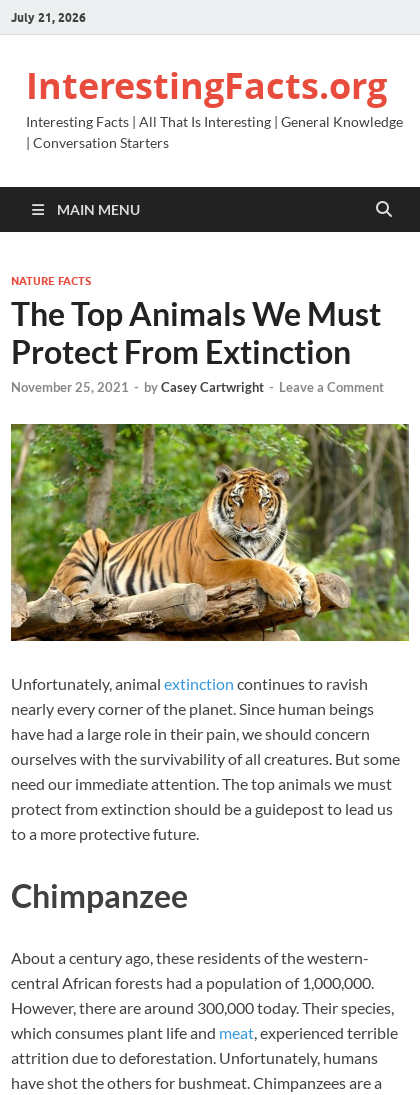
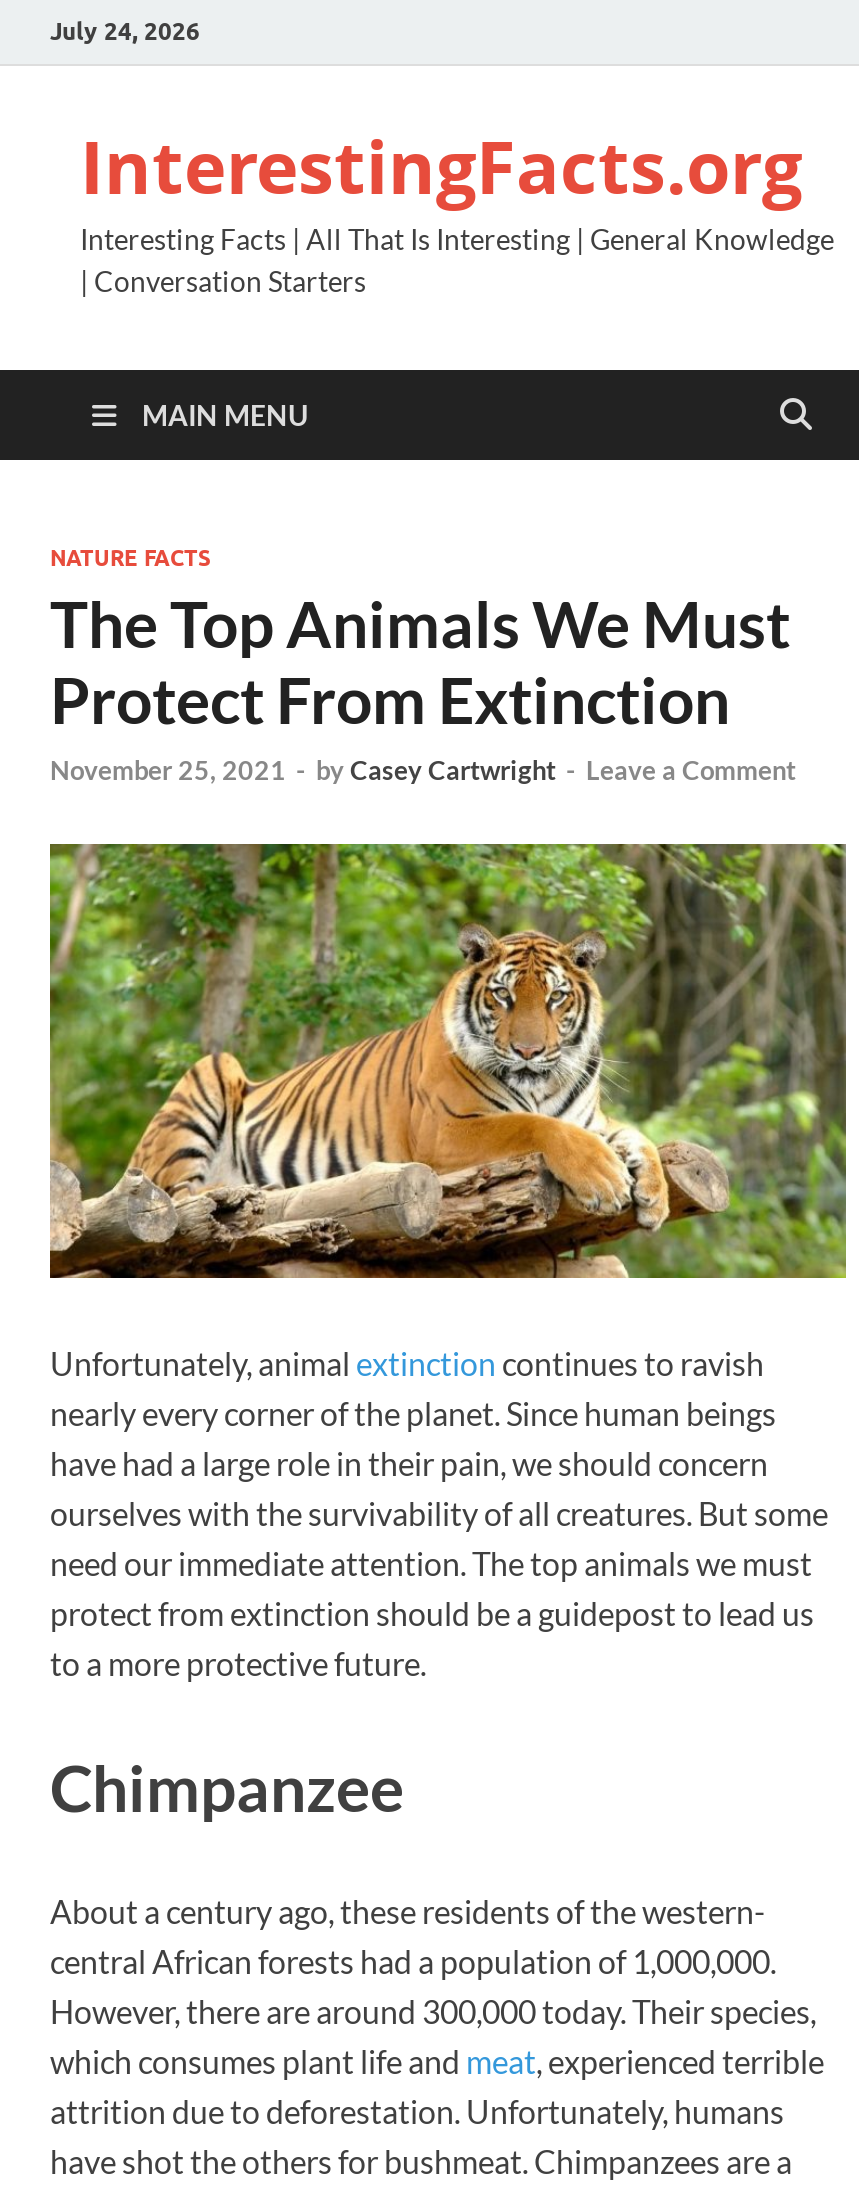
- July 21, 2026
+ July 24, 2026
